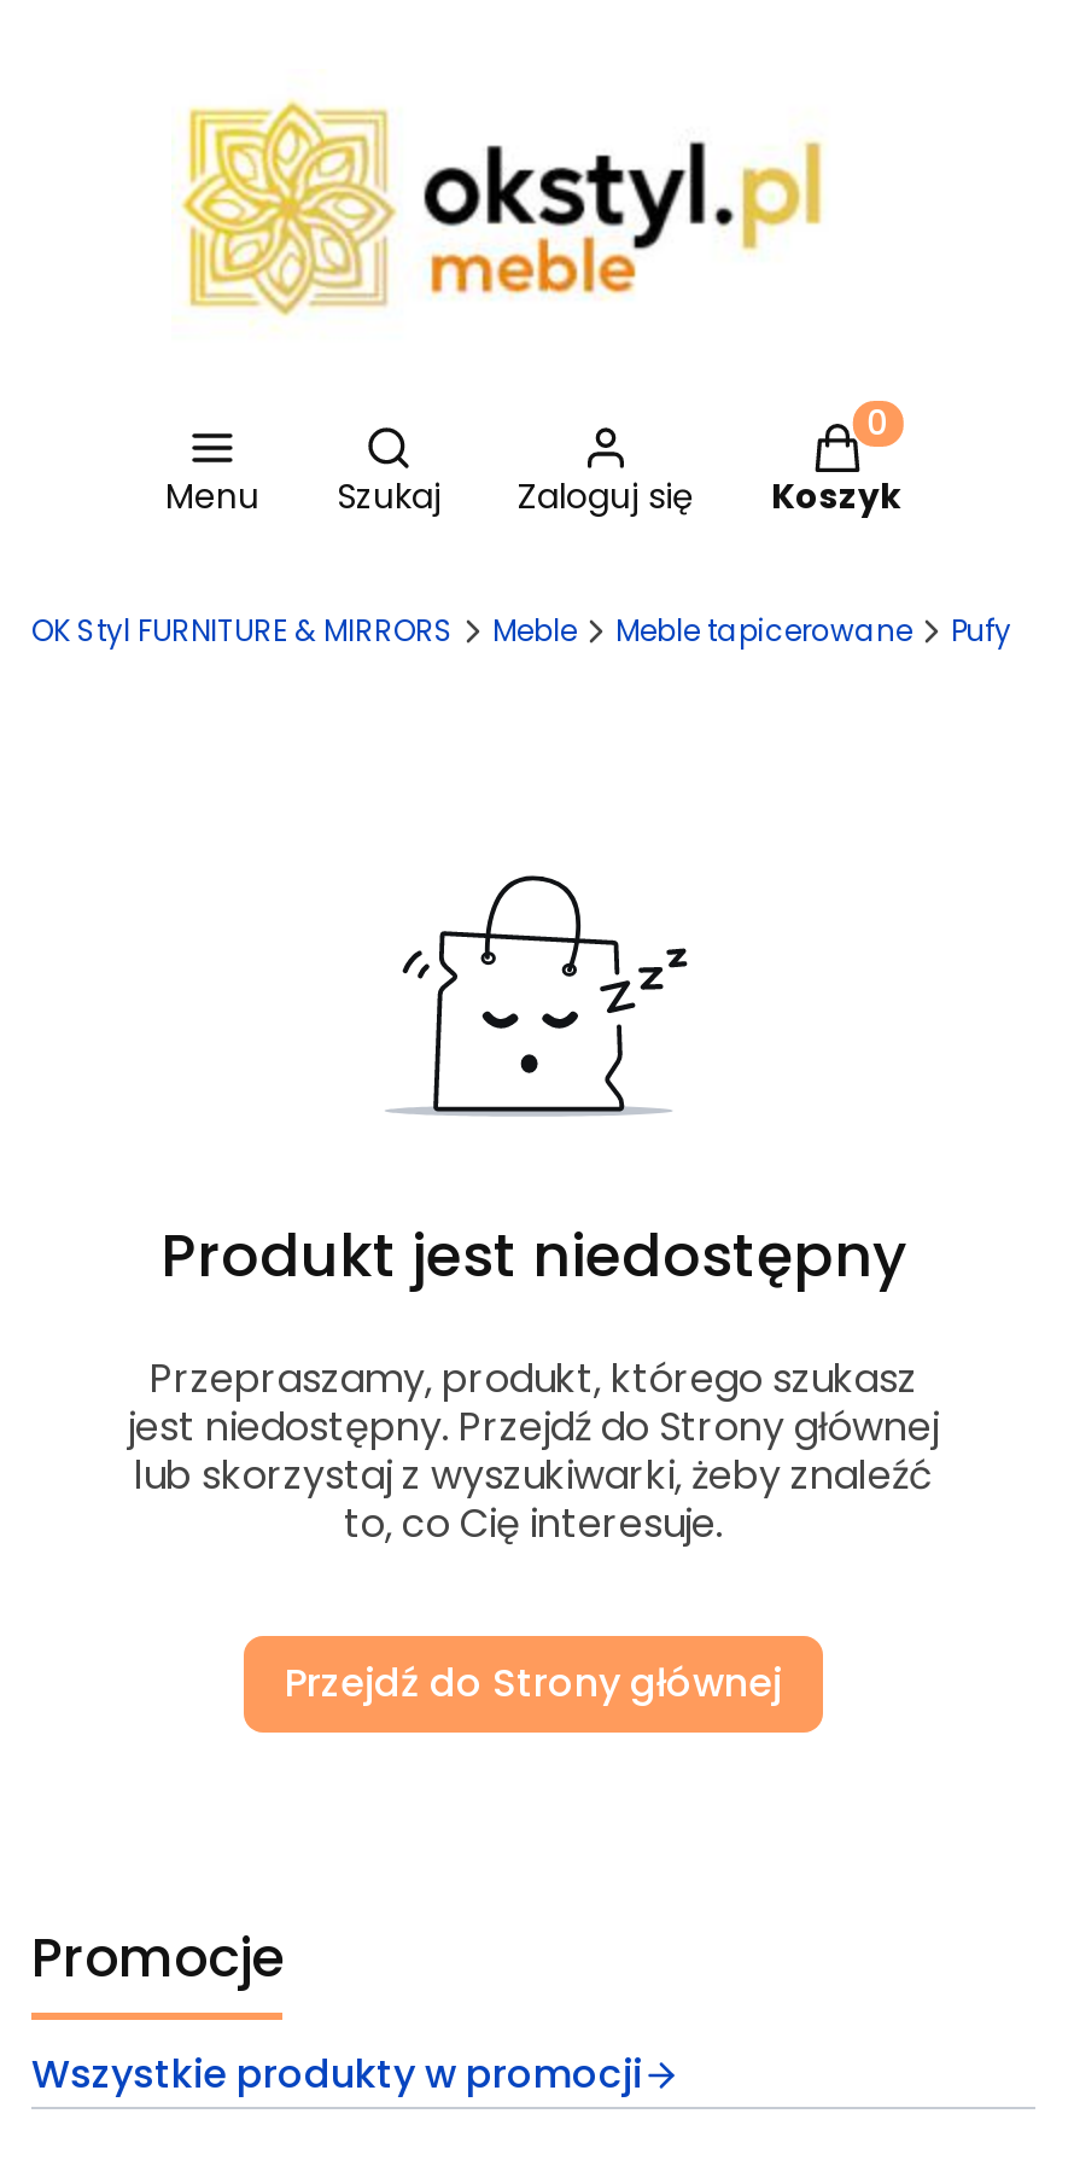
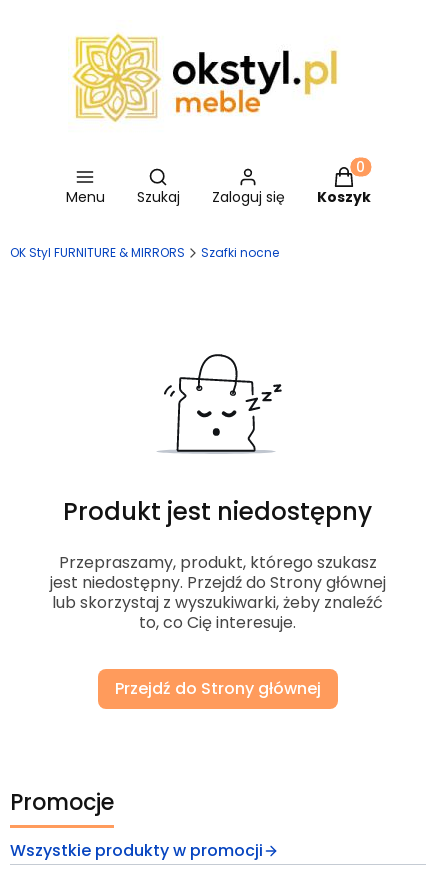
- Meble
- Meble tapicerowane
- Pufy
+ Szafki nocne
